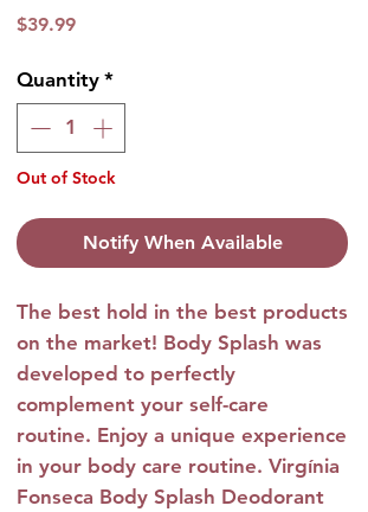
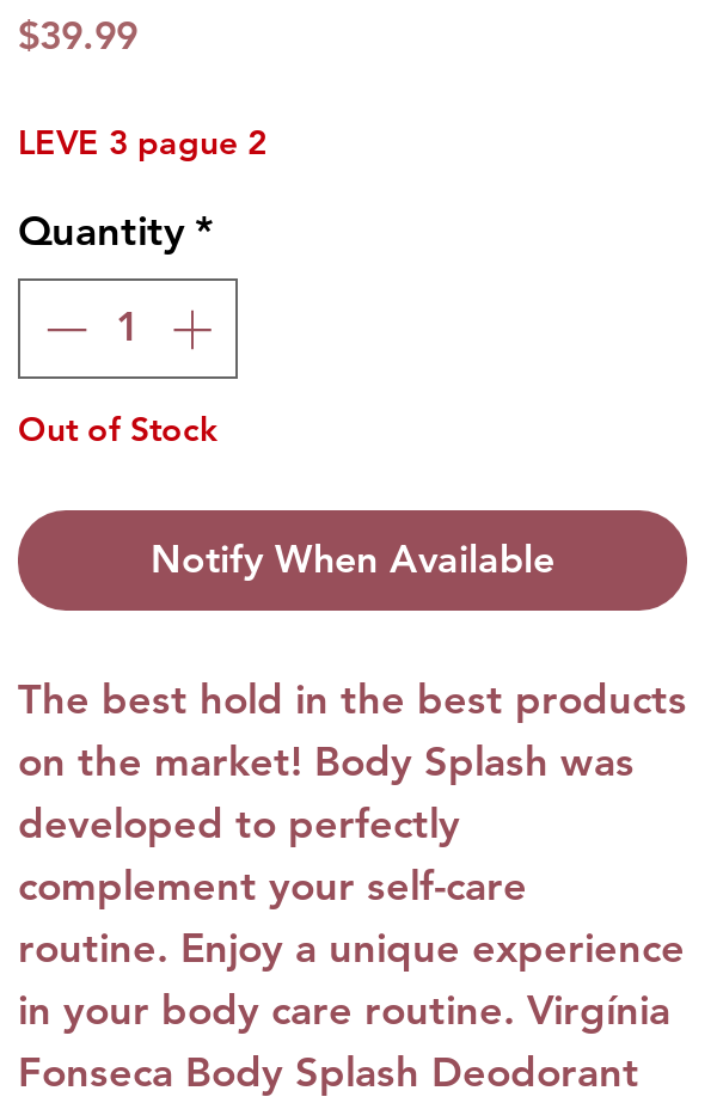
+ LEVE 3 pague 2
